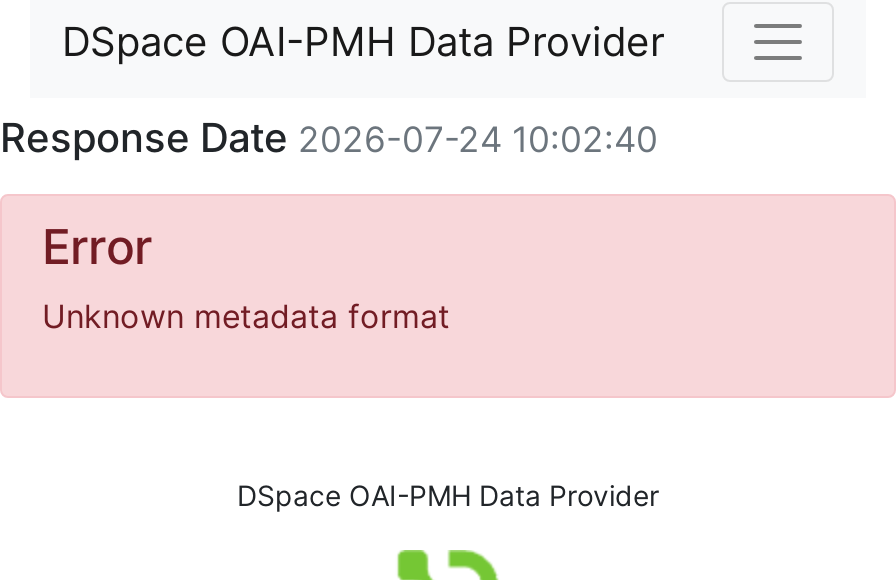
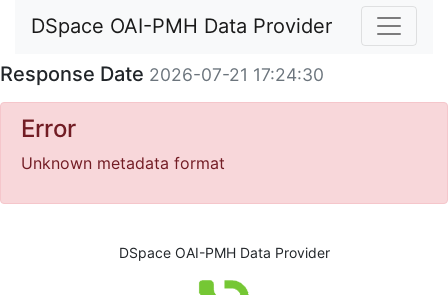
- Response Date 2026-07-24 10:02:40
+ Response Date 2026-07-21 17:24:30
